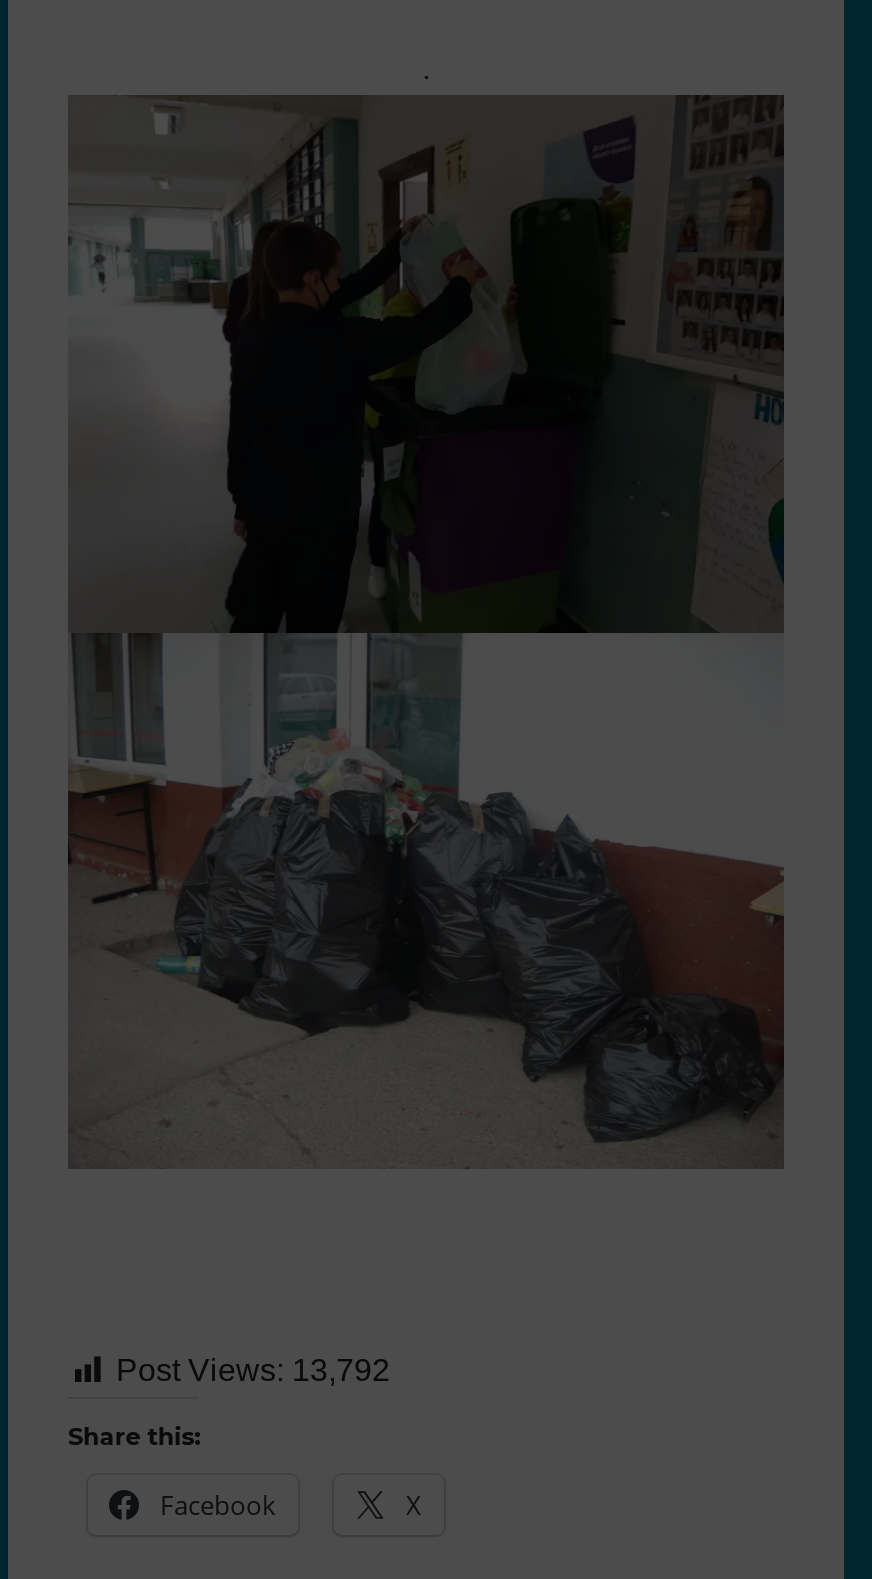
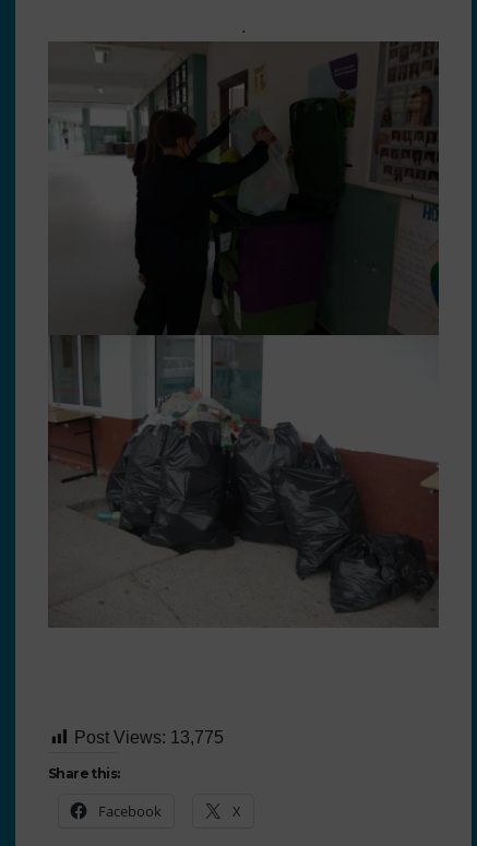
- Post Views: 13,792
+ Post Views: 13,775
